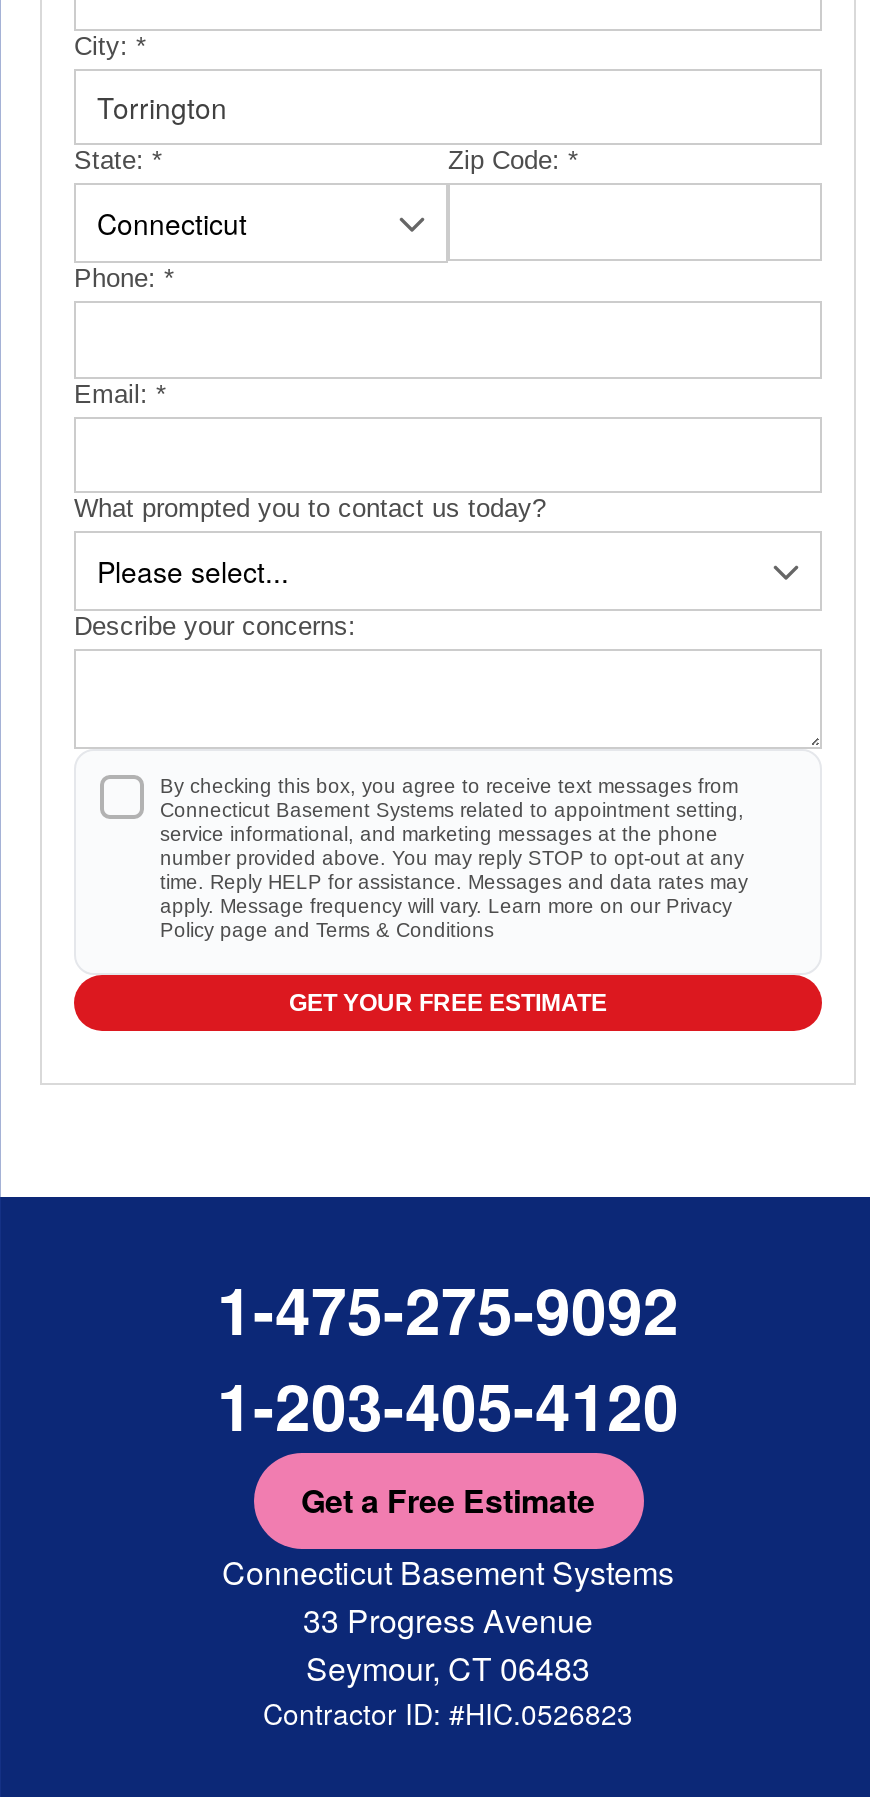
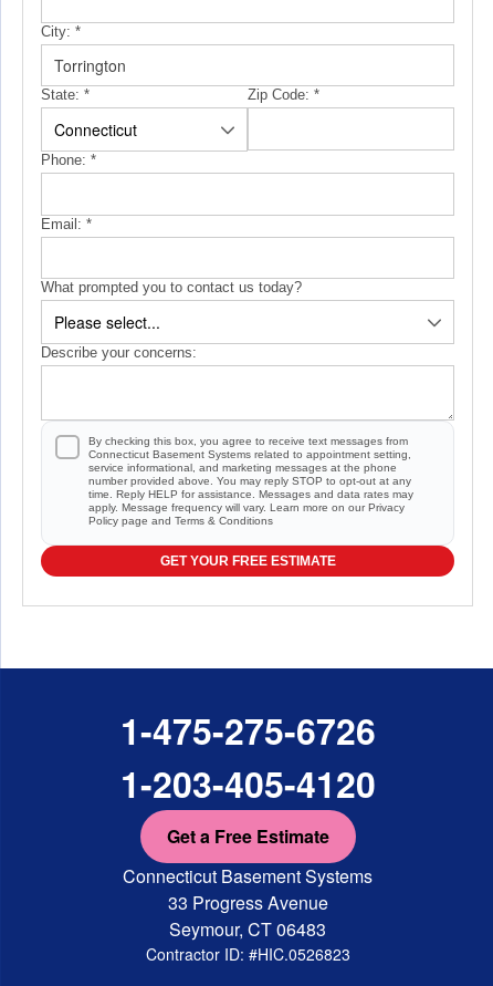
- 1-475-275-9092
+ 1-475-275-6726
